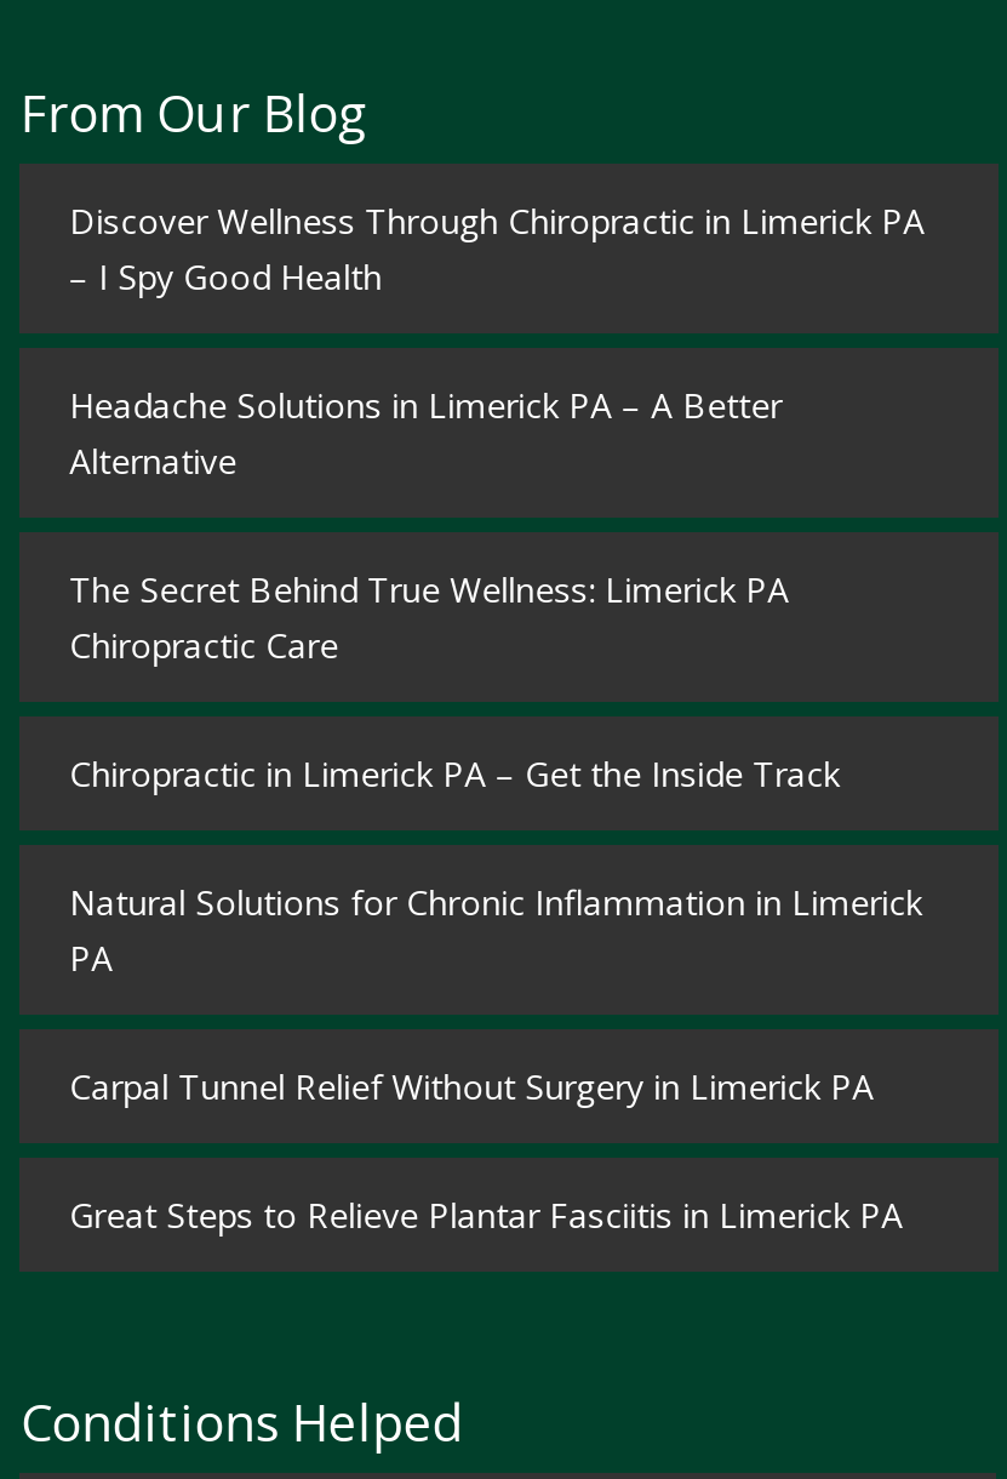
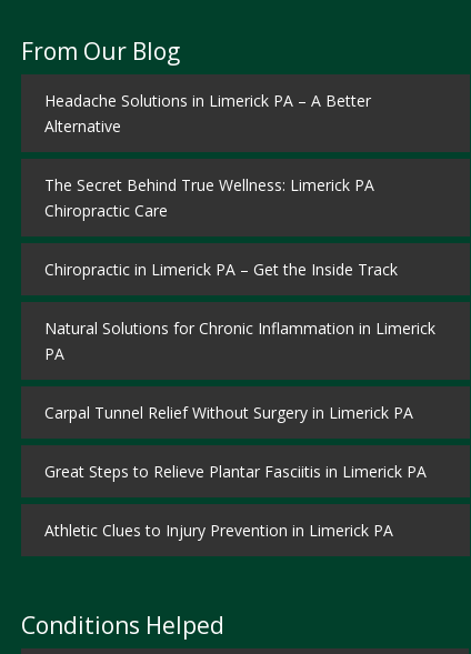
- Discover Wellness Through Chiropractic in Limerick PA
- – I Spy Good Health

moved up: Headache Solutions in Limerick PA – A Better | Alternative | The Secret Behind True Wellness: Limerick PA | ... | Carpal Tunnel Relief Without Surgery in Limerick PA | Great Steps to Relieve Plantar Fasciitis in Limerick PA

+ Athletic Clues to Injury Prevention in Limerick PA
